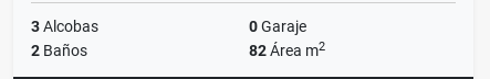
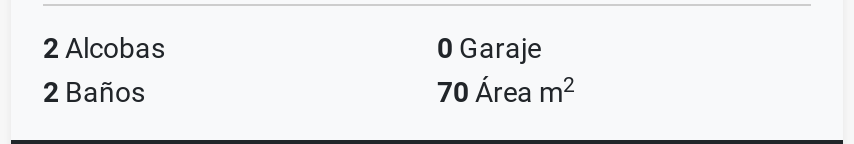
- 3 Alcobas
+ 2 Alcobas

- 82 Área m2
+ 70 Área m2
